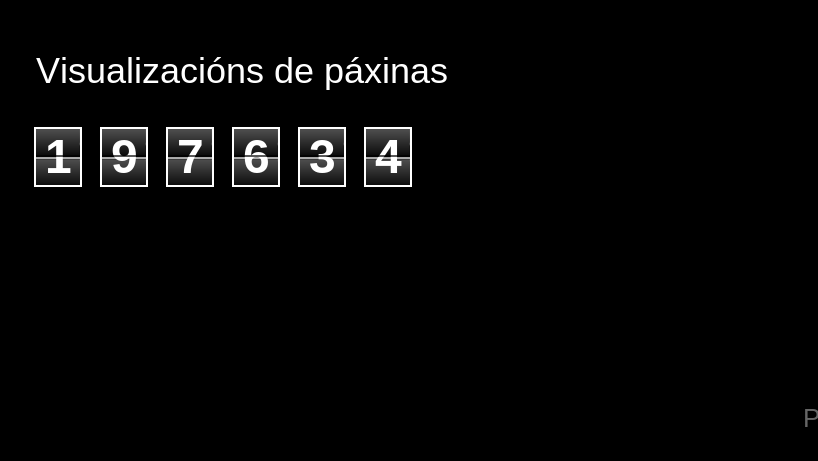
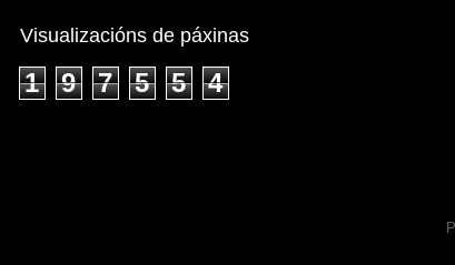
- 6
+ 5

- 3
+ 5
